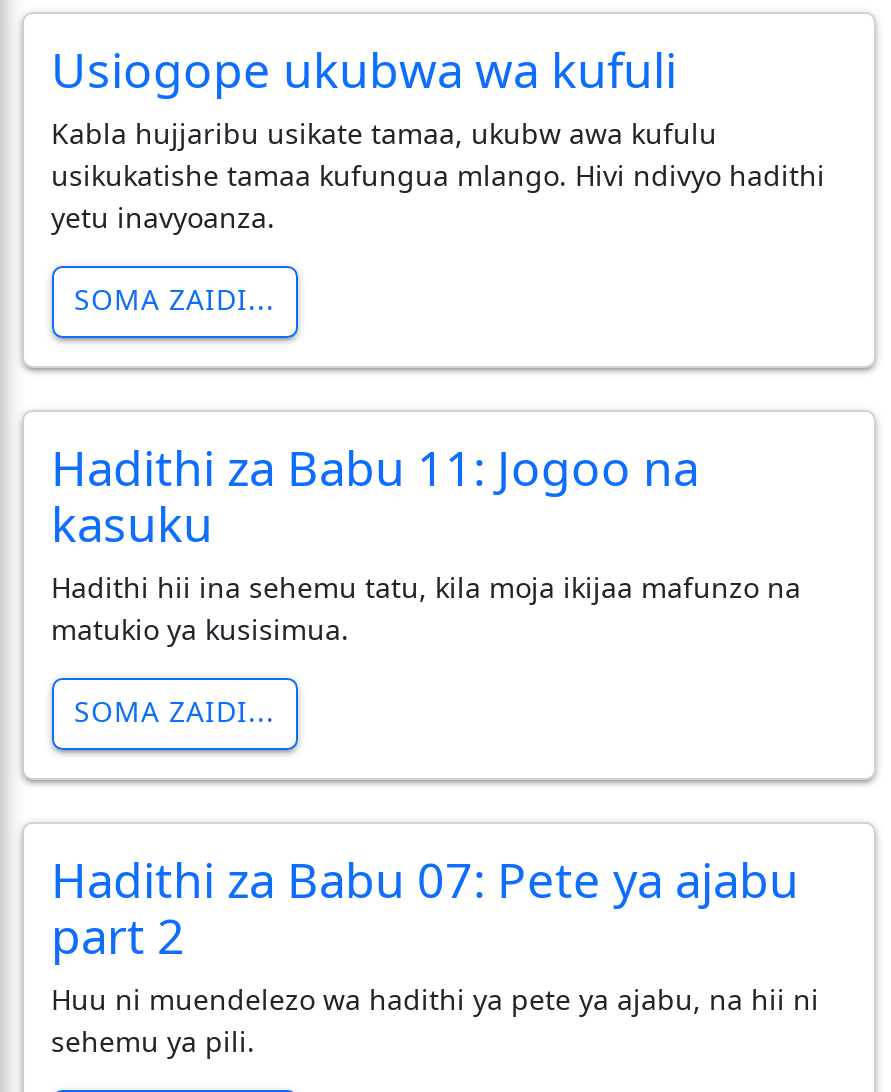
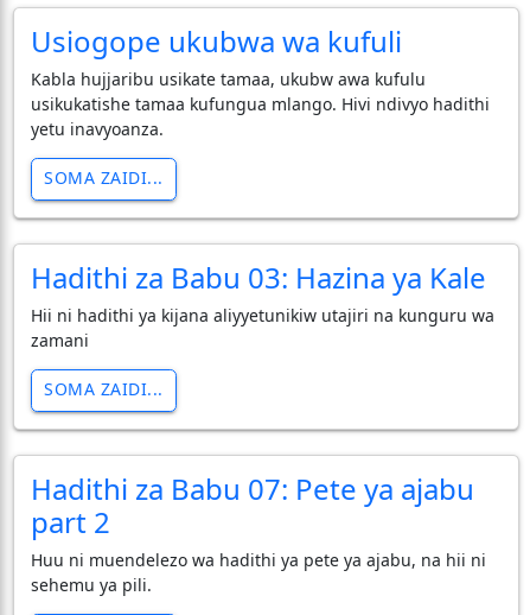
- Hadithi za Babu 11: Jogoo na
- kasuku
- Hadithi hii ina sehemu tatu, kila moja ikijaa mafunzo na
- matukio ya kusisimua.
+ Hadithi za Babu 03: Hazina ya Kale
+ Hii ni hadithi ya kijana aliyyetunikiw utajiri na kunguru wa
+ zamani
